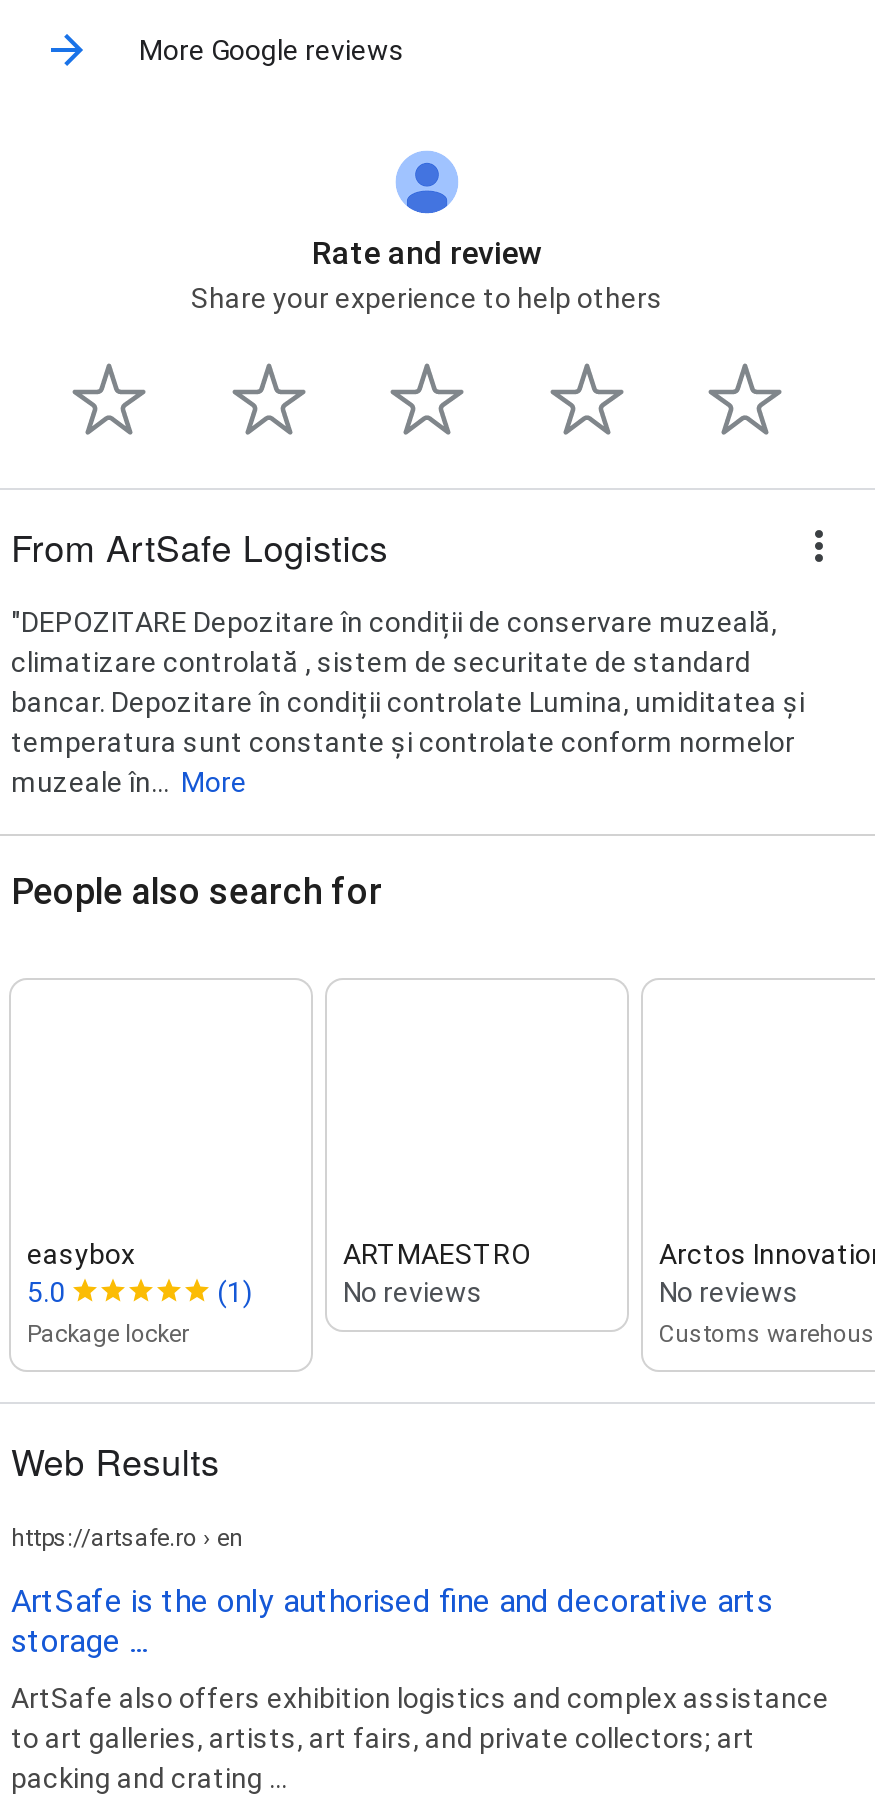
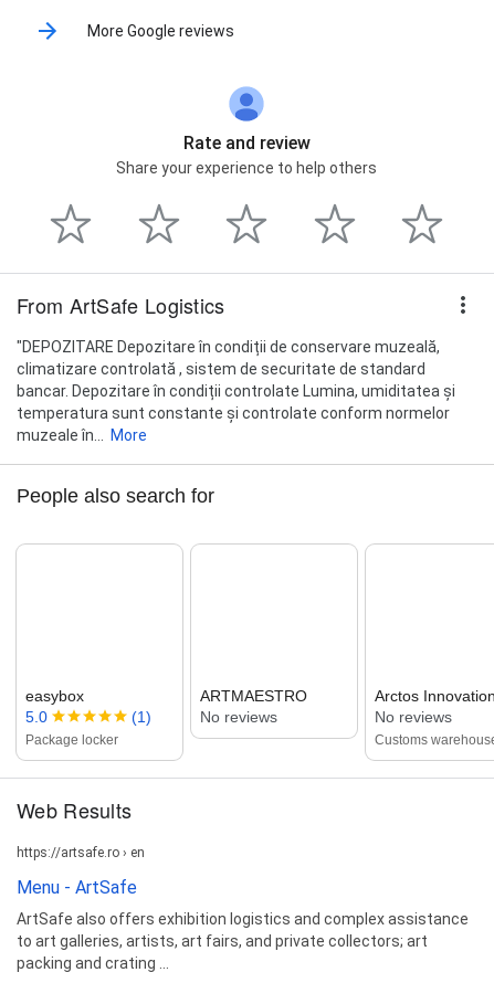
- ArtSafe is the only authorised fine and decorative arts
- storage ...
+ Menu - ArtSafe
